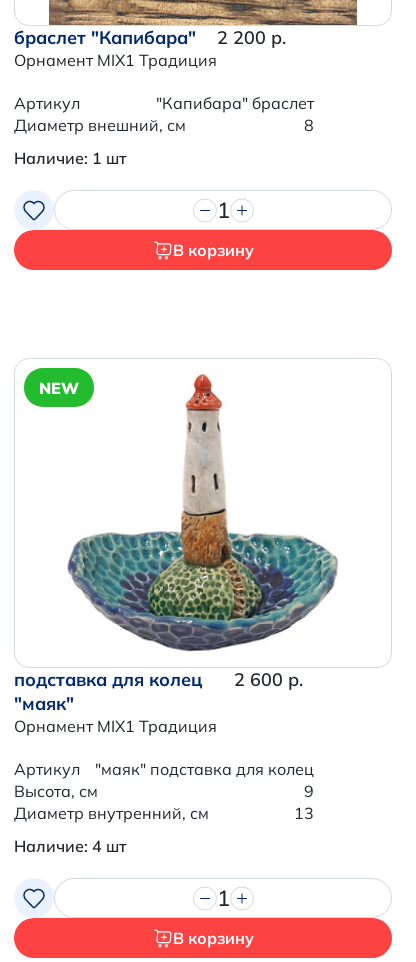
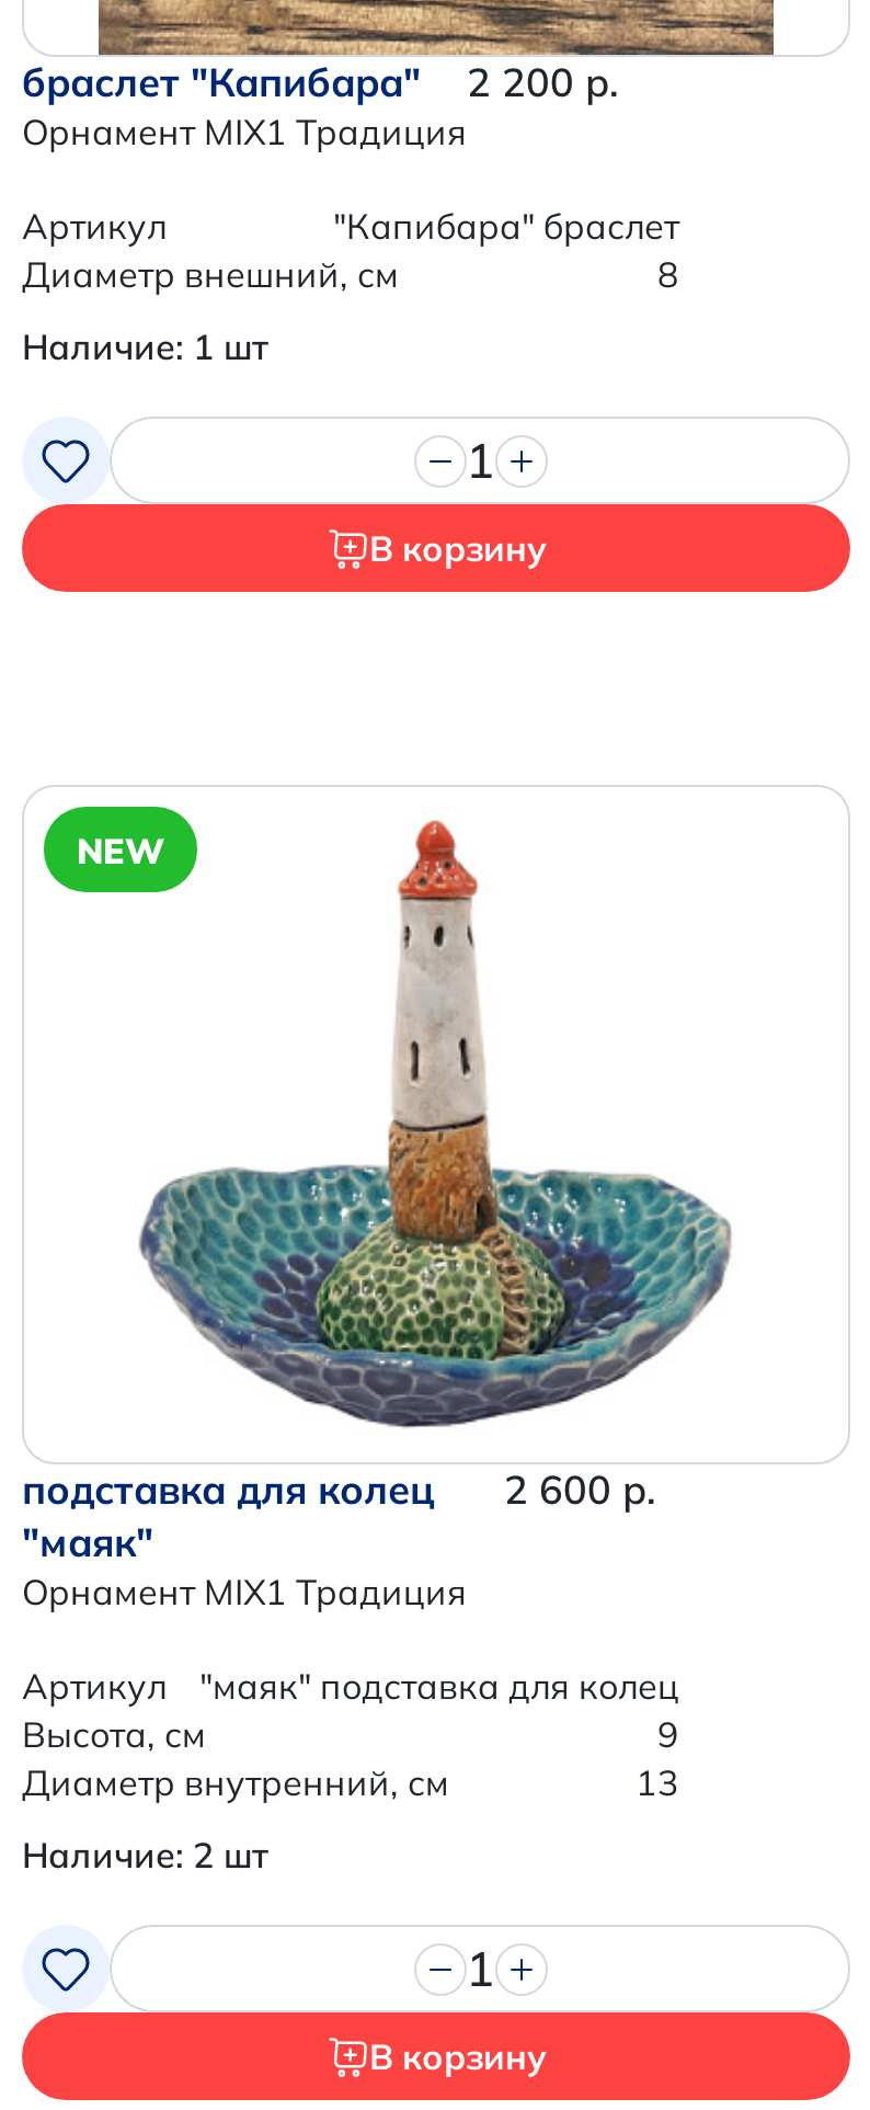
- Наличие: 4 шт
+ Наличие: 2 шт
